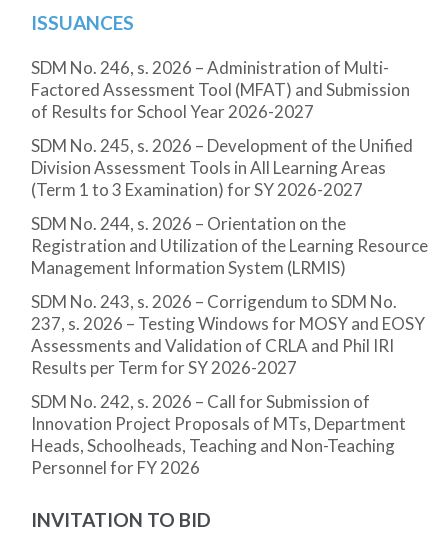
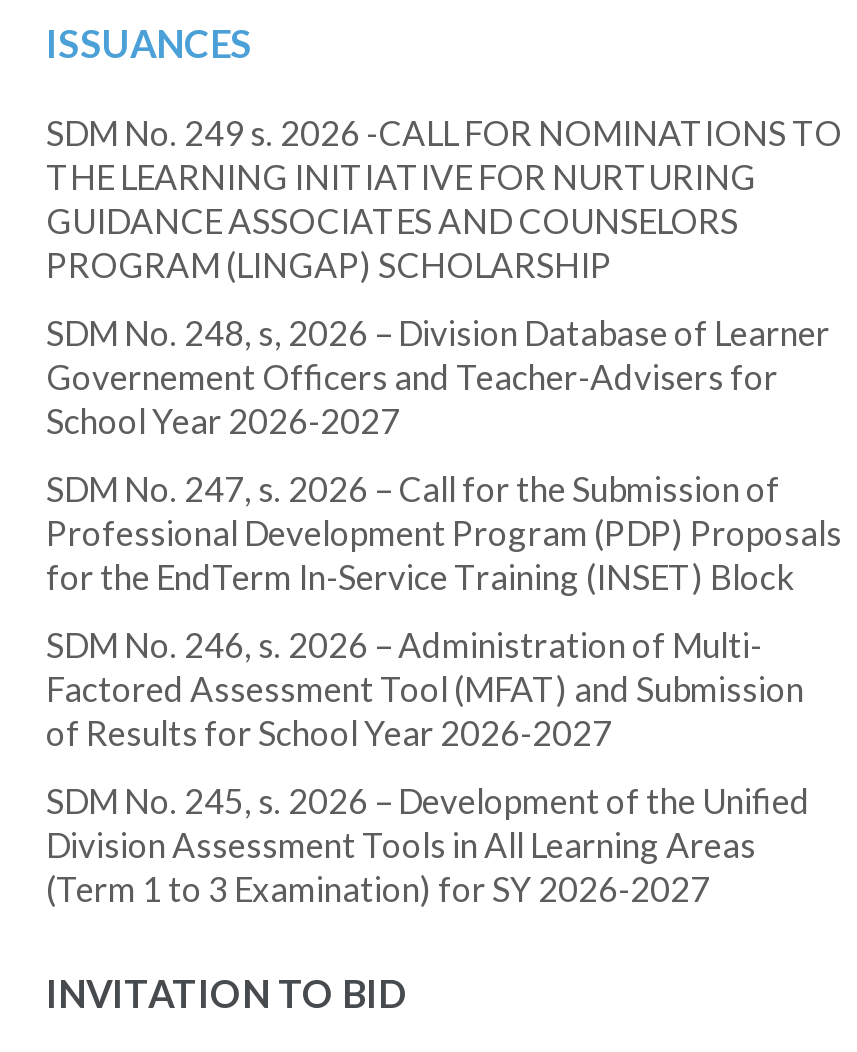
+ SDM No. 249 s. 2026 -CALL FOR NOMINATIONS TO
+ THE LEARNING INITIATIVE FOR NURTURING
+ GUIDANCE ASSOCIATES AND COUNSELORS
+ PROGRAM (LINGAP) SCHOLARSHIP
+ SDM No. 248, s, 2026 – Division Database of Learner
+ Governement Officers and Teacher-Advisers for
+ School Year 2026-2027
+ SDM No. 247, s. 2026 – Call for the Submission of
+ Professional Development Program (PDP) Proposals
+ for the EndTerm In-Service Training (INSET) Block

moved down: SDM No. 246, s. 2026 – Administration of Multi- | Factored Assessment Tool (MFAT) and Submission | of Results for School Year 2026-2027 | SDM No. 245, s. 2026 – Development of the Unified | Division Assessment Tools in All Learning Areas | (Term 1 to 3 Examination) for SY 2026-2027

- SDM No. 244, s. 2026 – Orientation on the
- Registration and Utilization of the Learning Resource
- Management Information System (LRMIS)
- SDM No. 243, s. 2026 – Corrigendum to SDM No.
- 237, s. 2026 – Testing Windows for MOSY and EOSY
- Assessments and Validation of CRLA and Phil IRI
- Results per Term for SY 2026-2027
- SDM No. 242, s. 2026 – Call for Submission of
- Innovation Project Proposals of MTs, Department
- Heads, Schoolheads, Teaching and Non-Teaching
- Personnel for FY 2026
